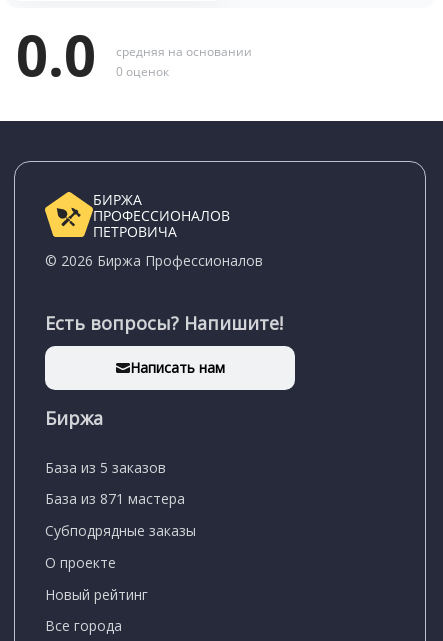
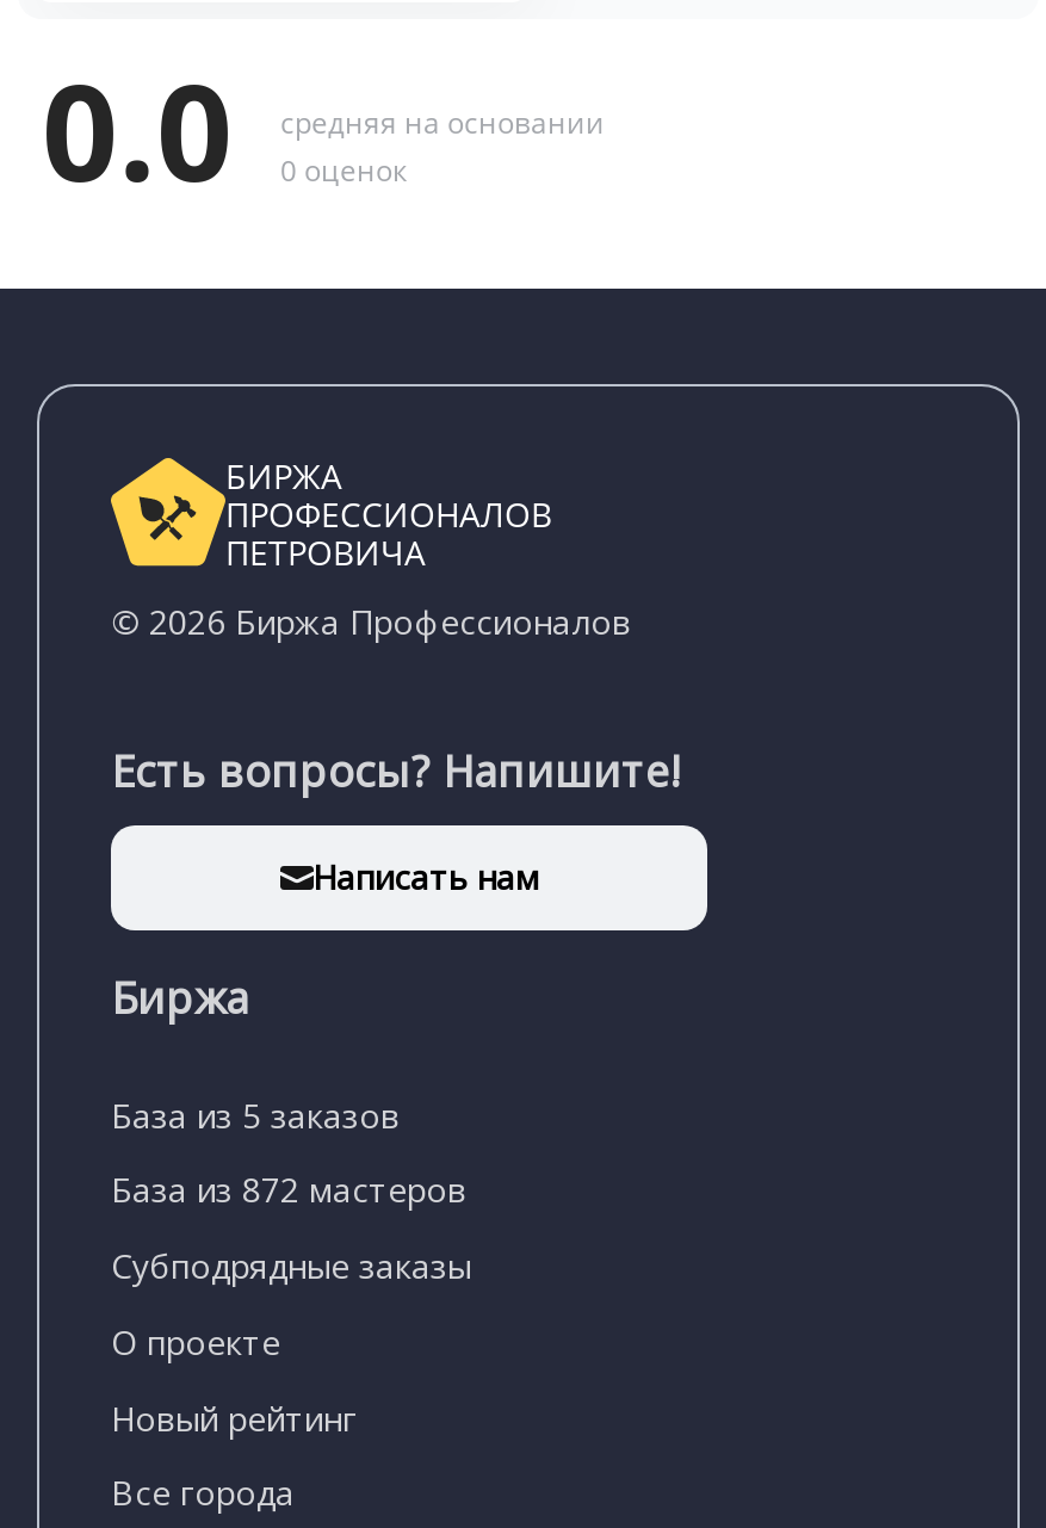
- База из 871 мастера
+ База из 872 мастеров
